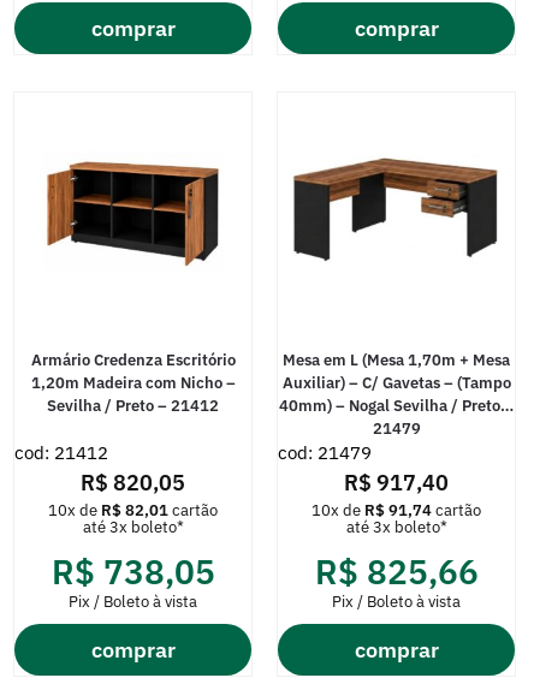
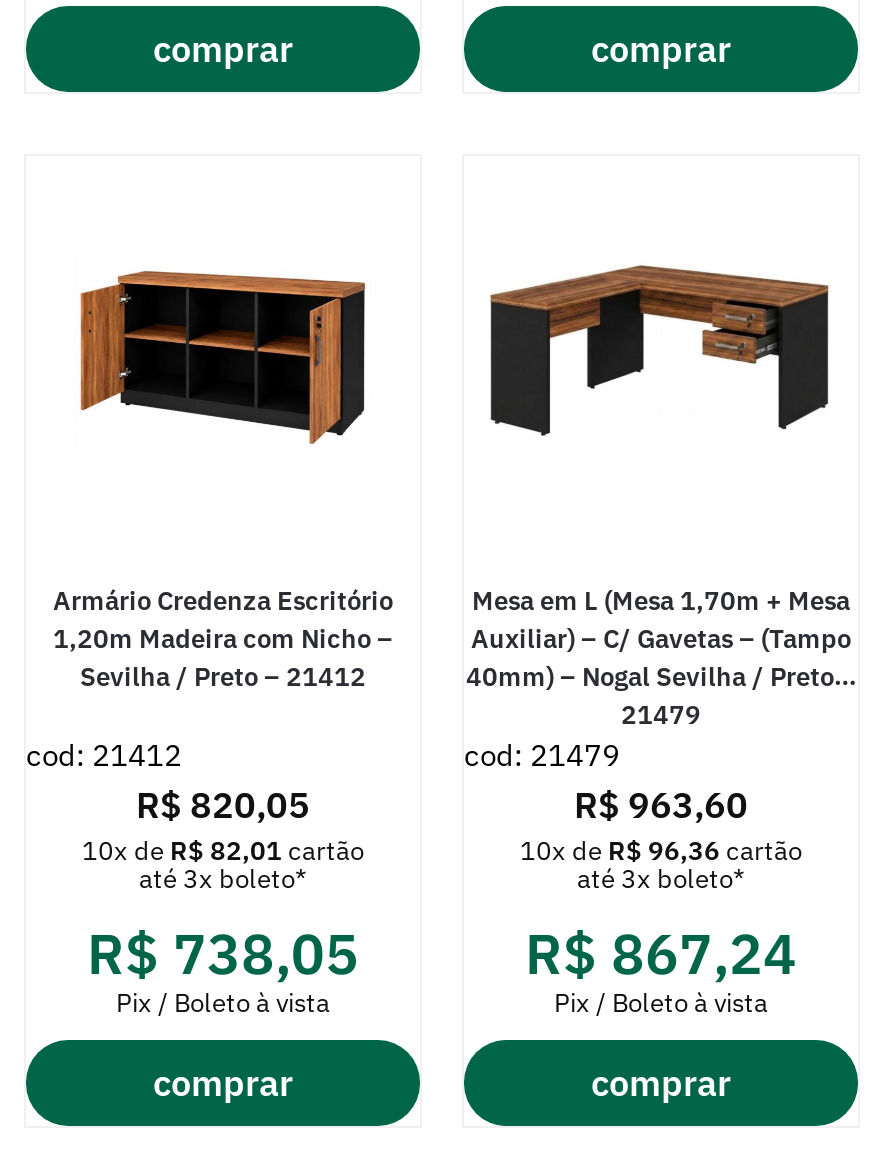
- R$917,40
+ R$963,60

- 10x de R$91,74 cartão
+ 10x de R$96,36 cartão

- R$825,66
+ R$867,24
